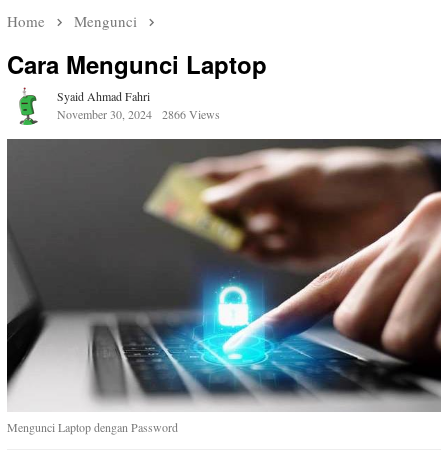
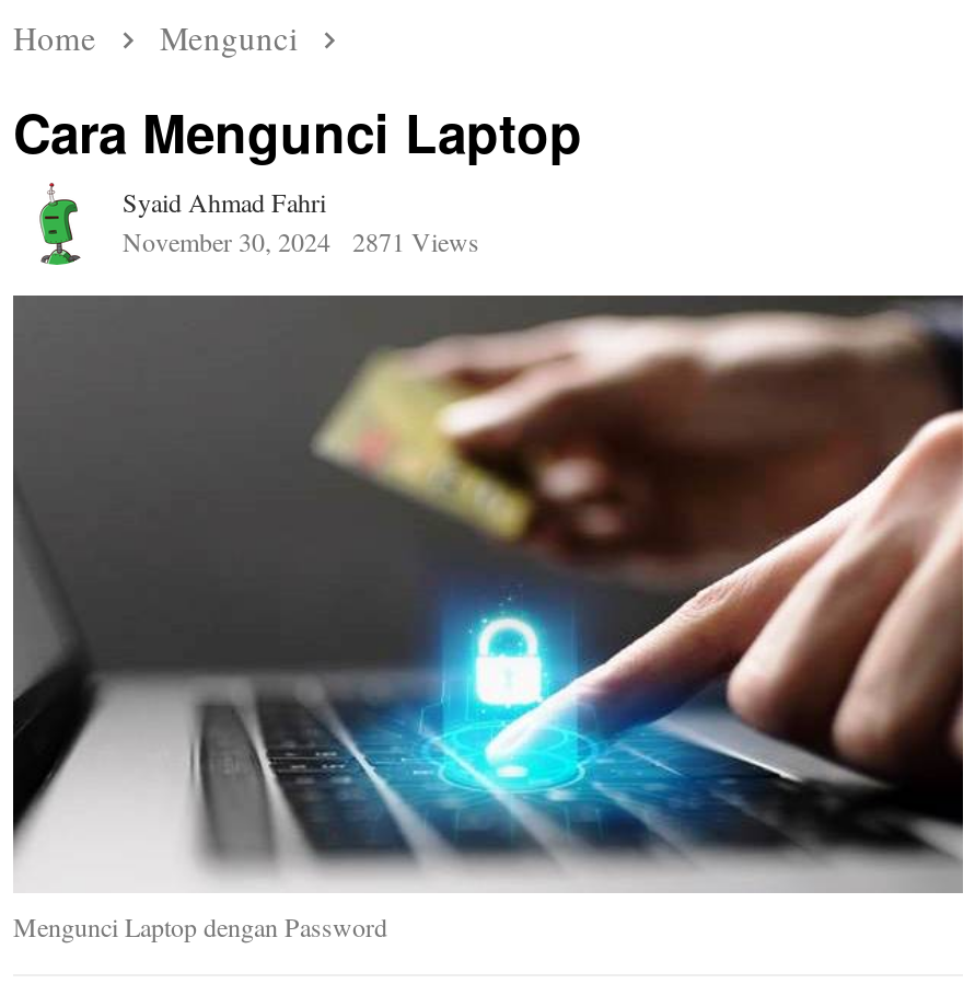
- November 30, 2024 2866 Views
+ November 30, 2024 2871 Views
